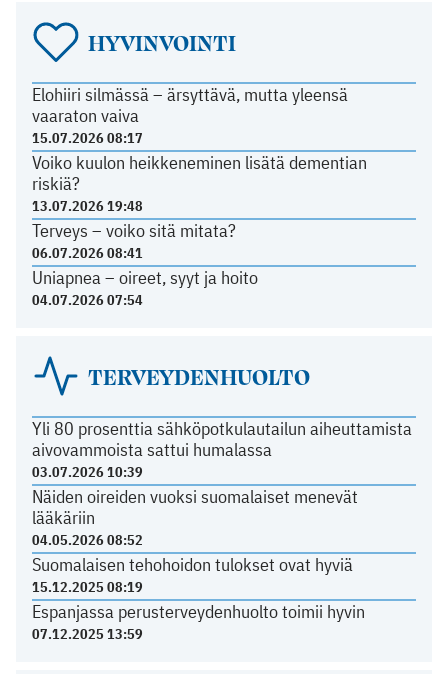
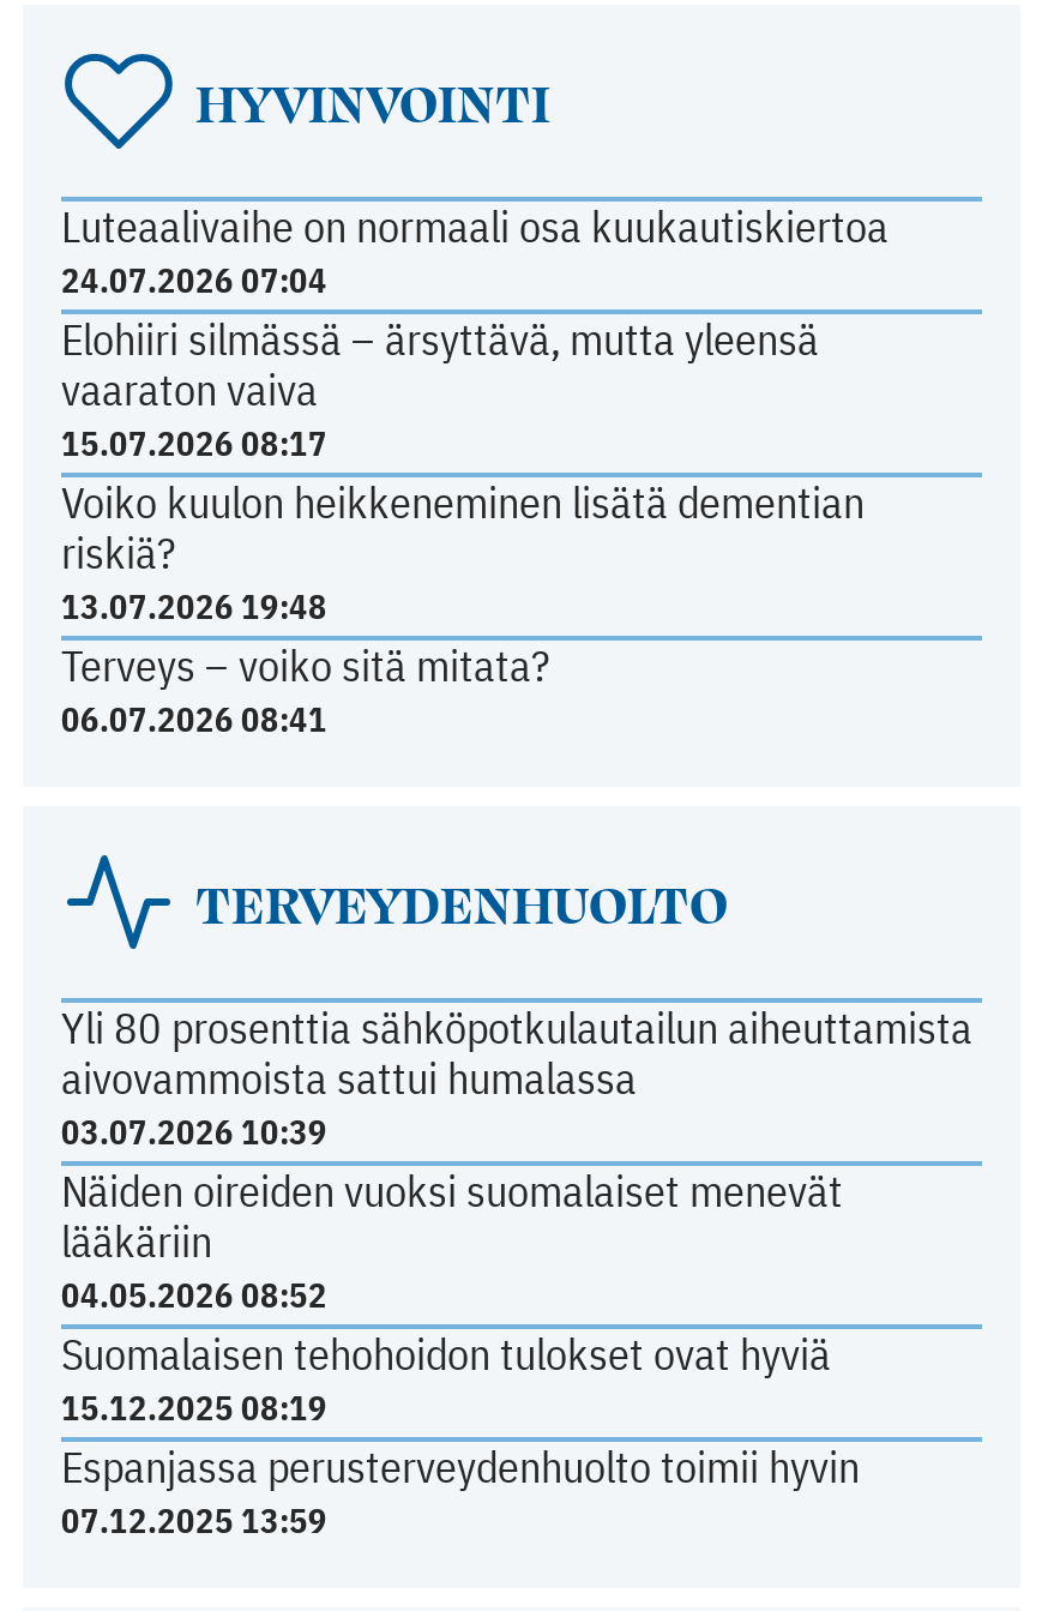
+ Luteaalivaihe on normaali osa kuukautiskiertoa
+ 24.07.2026 07:04

moved down: Elohiiri silmässä – ärsyttävä, mutta yleensä | vaaraton vaiva | 15.07.2026 08:17 | Voiko kuulon heikkeneminen lisätä dementian | riskiä? | 13.07.2026 19:48 | Terveys – voiko sitä mitata? | 06.07.2026 08:41

- Uniapnea – oireet, syyt ja hoito
- 04.07.2026 07:54
